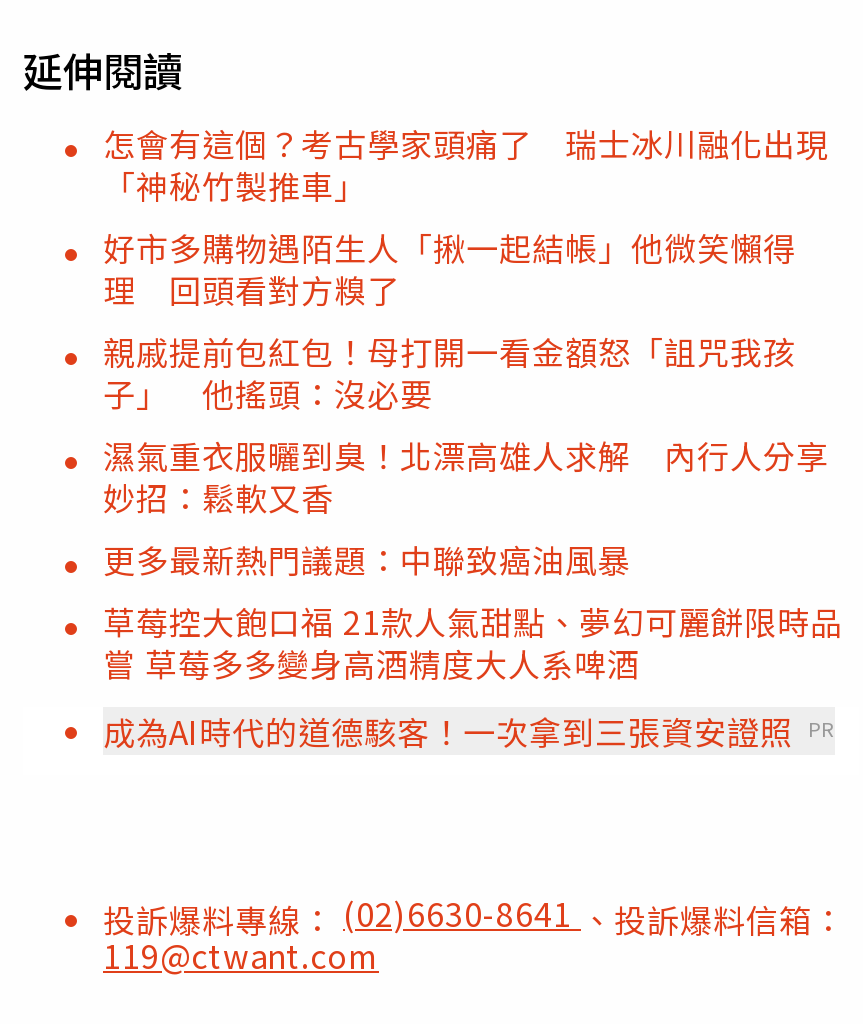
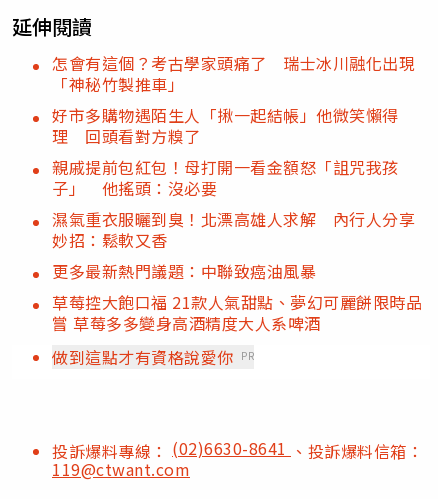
- 成為AI時代的道德駭客！一次拿到三張資安證照 PR
+ 做到這點才有資格說愛你 PR
